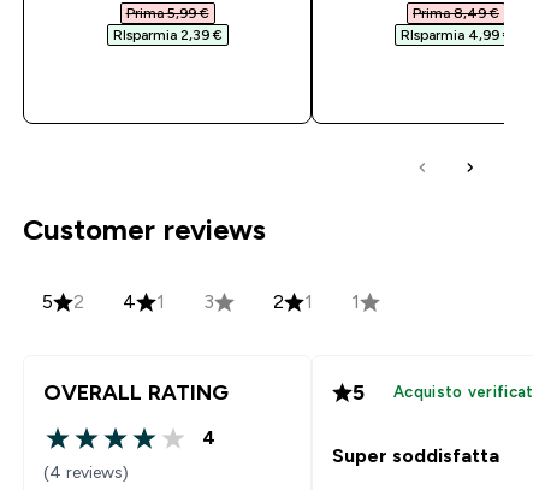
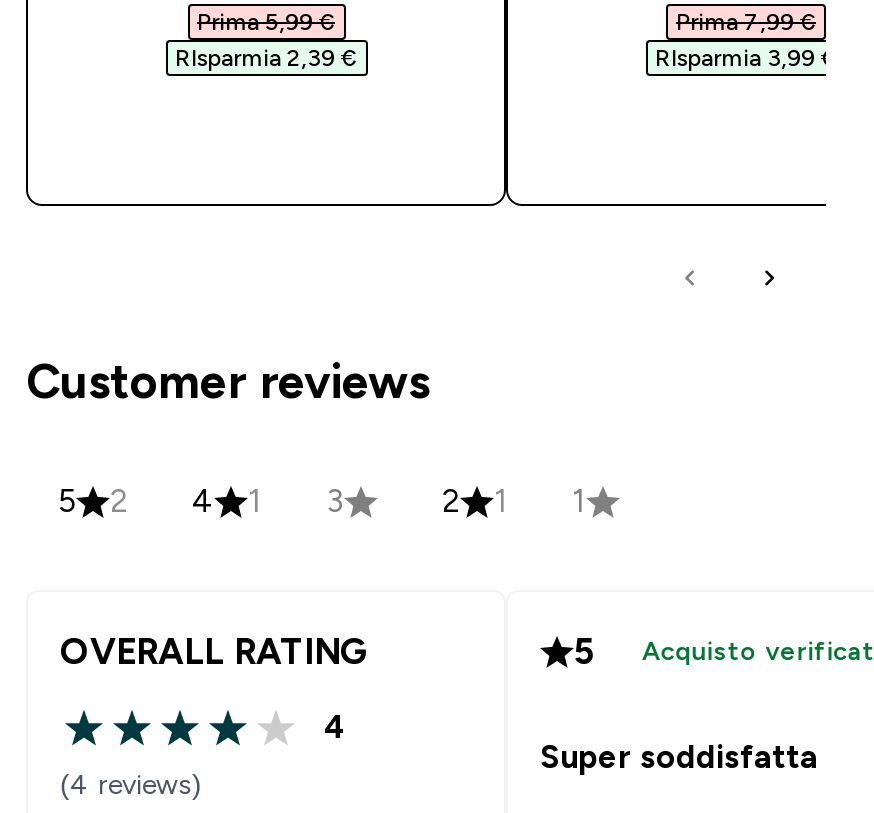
- Prima 8,49 €
+ Prima 7,99 €

- RIsparmia 4,99 €
+ RIsparmia 3,99 €
